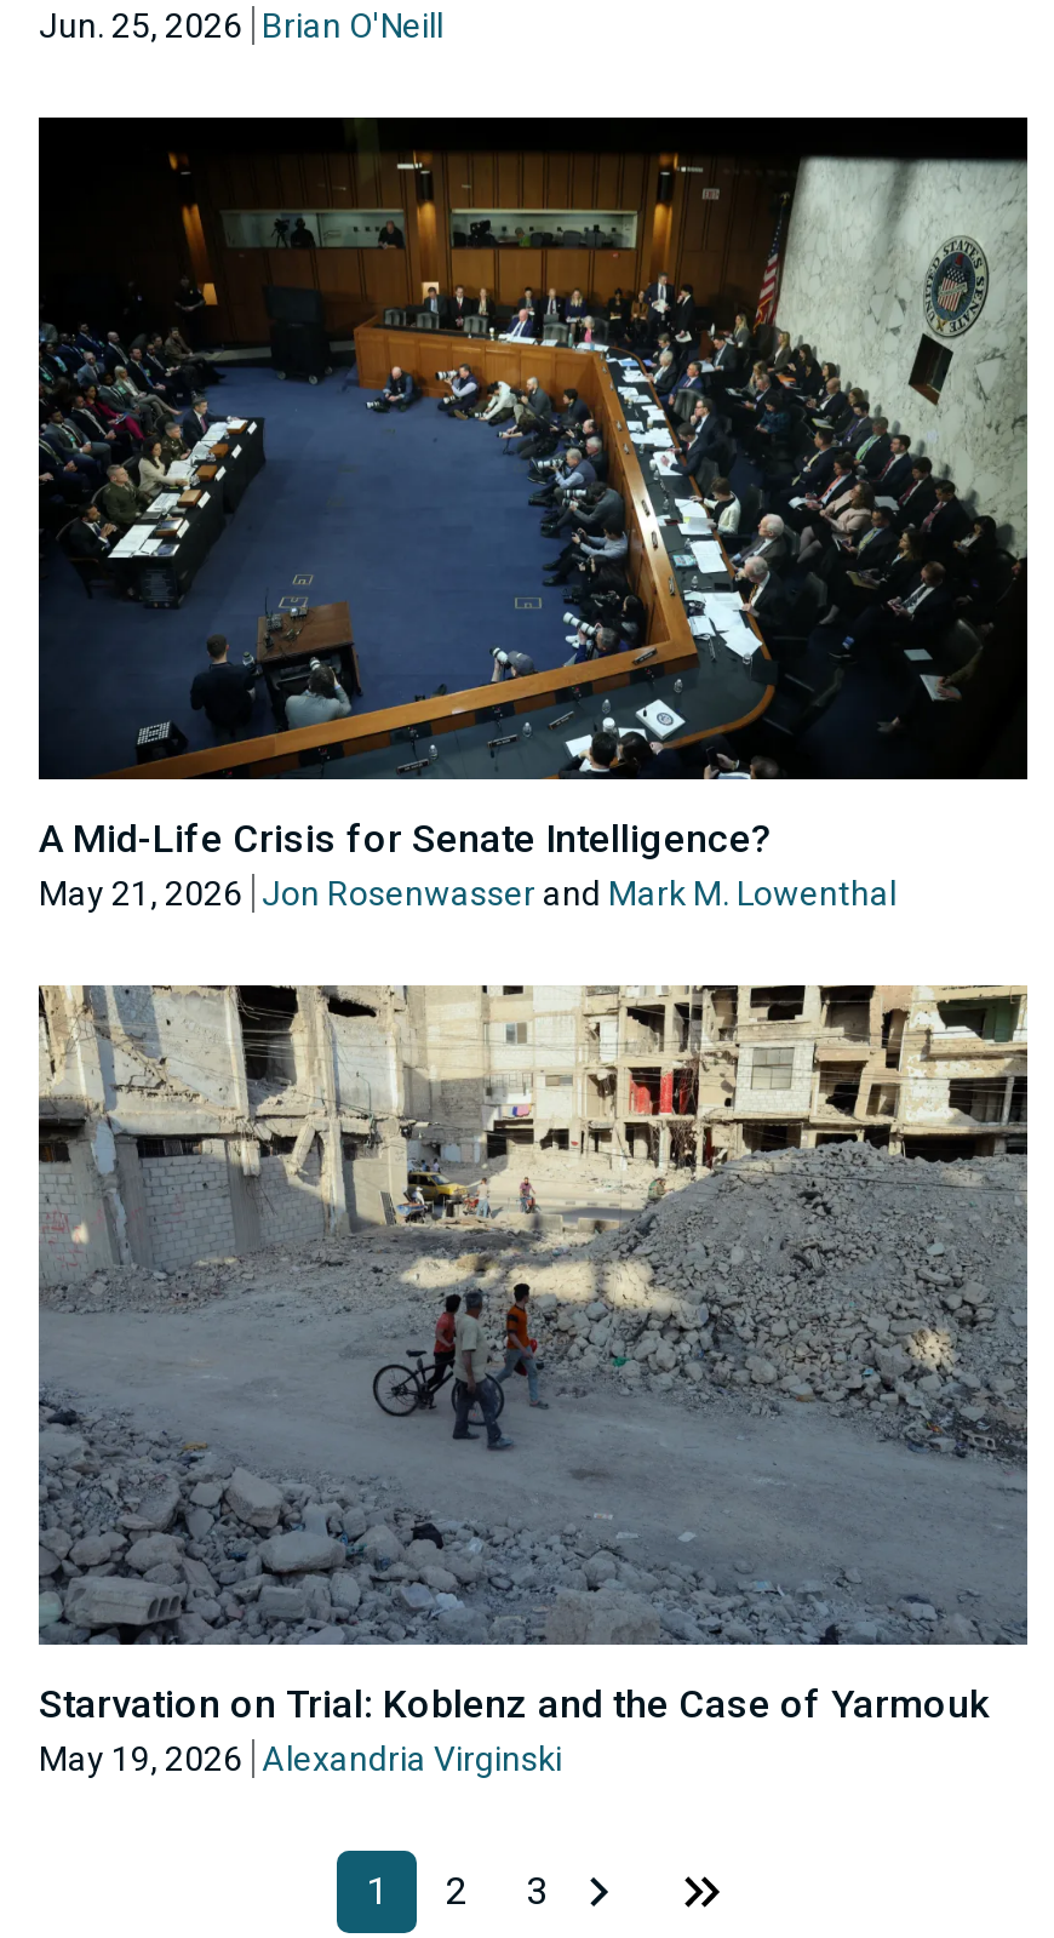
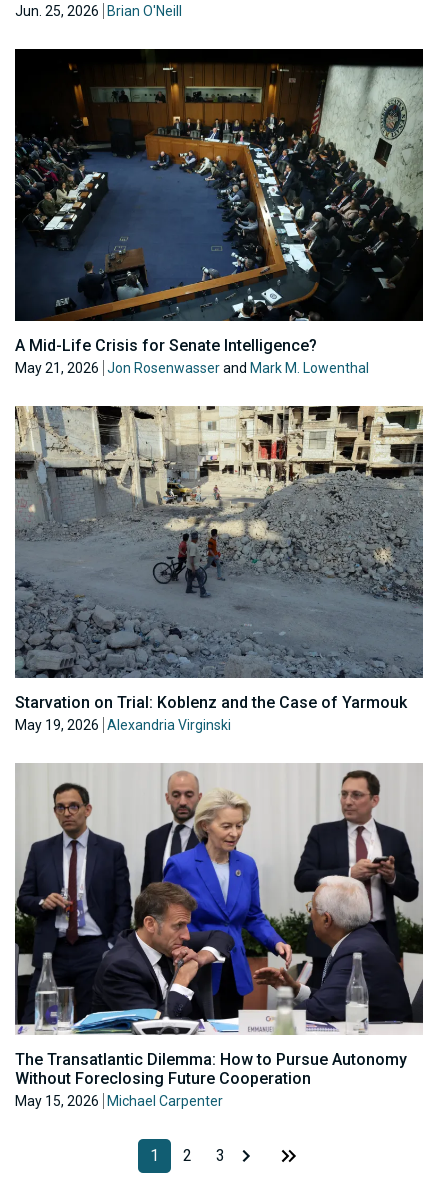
+ [image]
+ The Transatlantic Dilemma: How to Pursue Autonomy
+ Without Foreclosing Future Cooperation
+ May 15, 2026 Michael Carpenter
